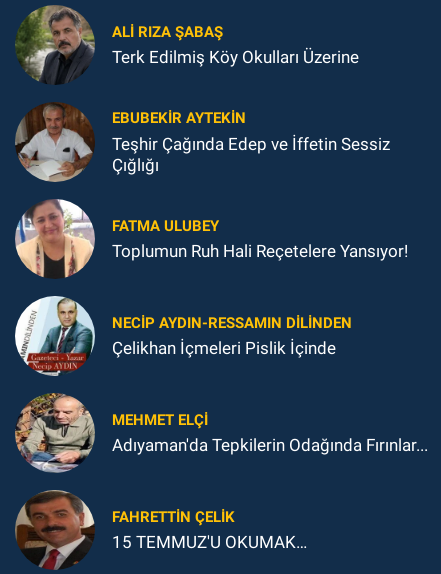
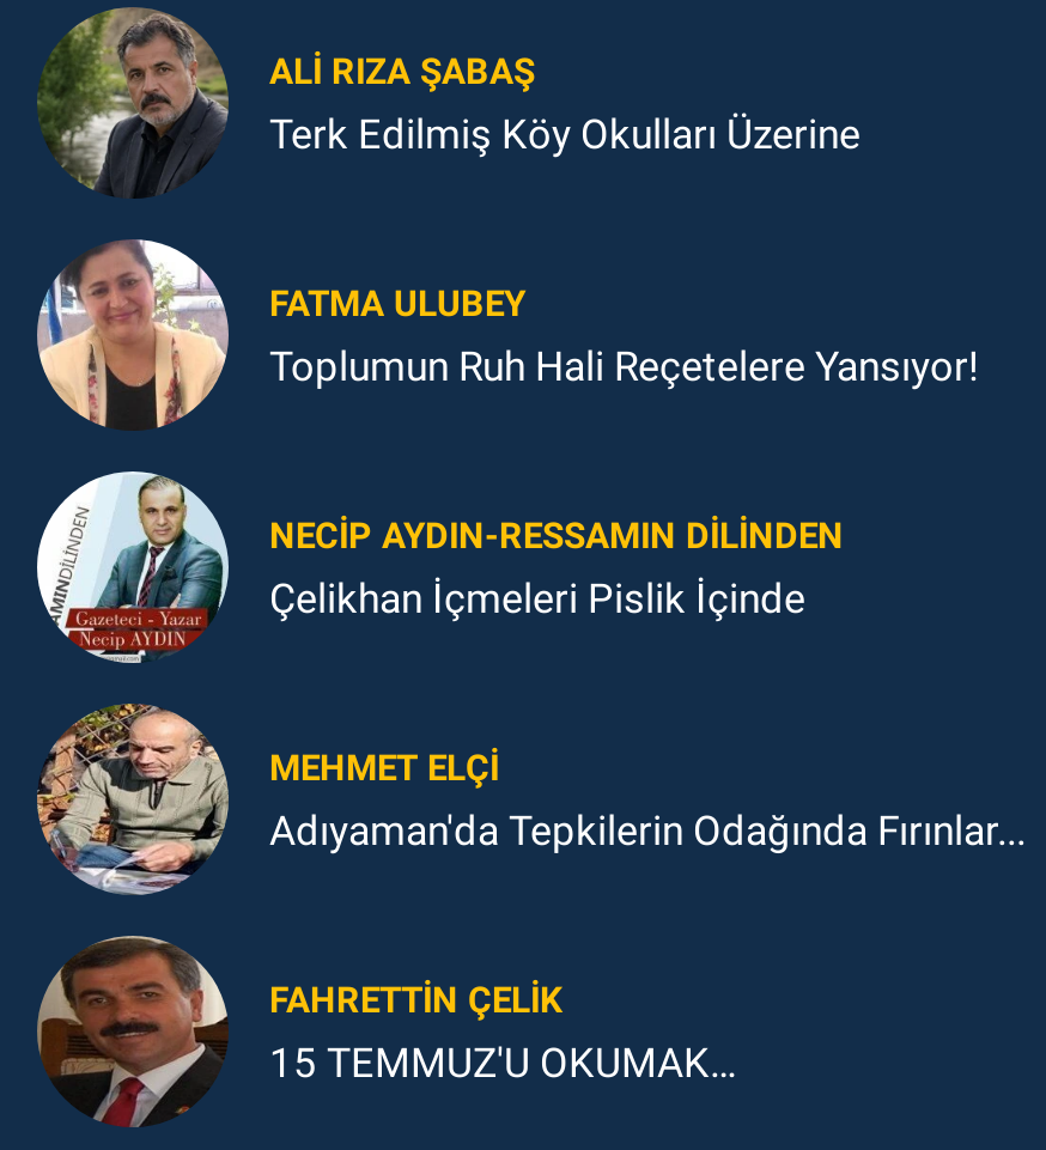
- [image]
- EBUBEKIR AYTEKIN
- Teşhir Çağında Edep ve İffetin Sessiz
- Çığlığı
